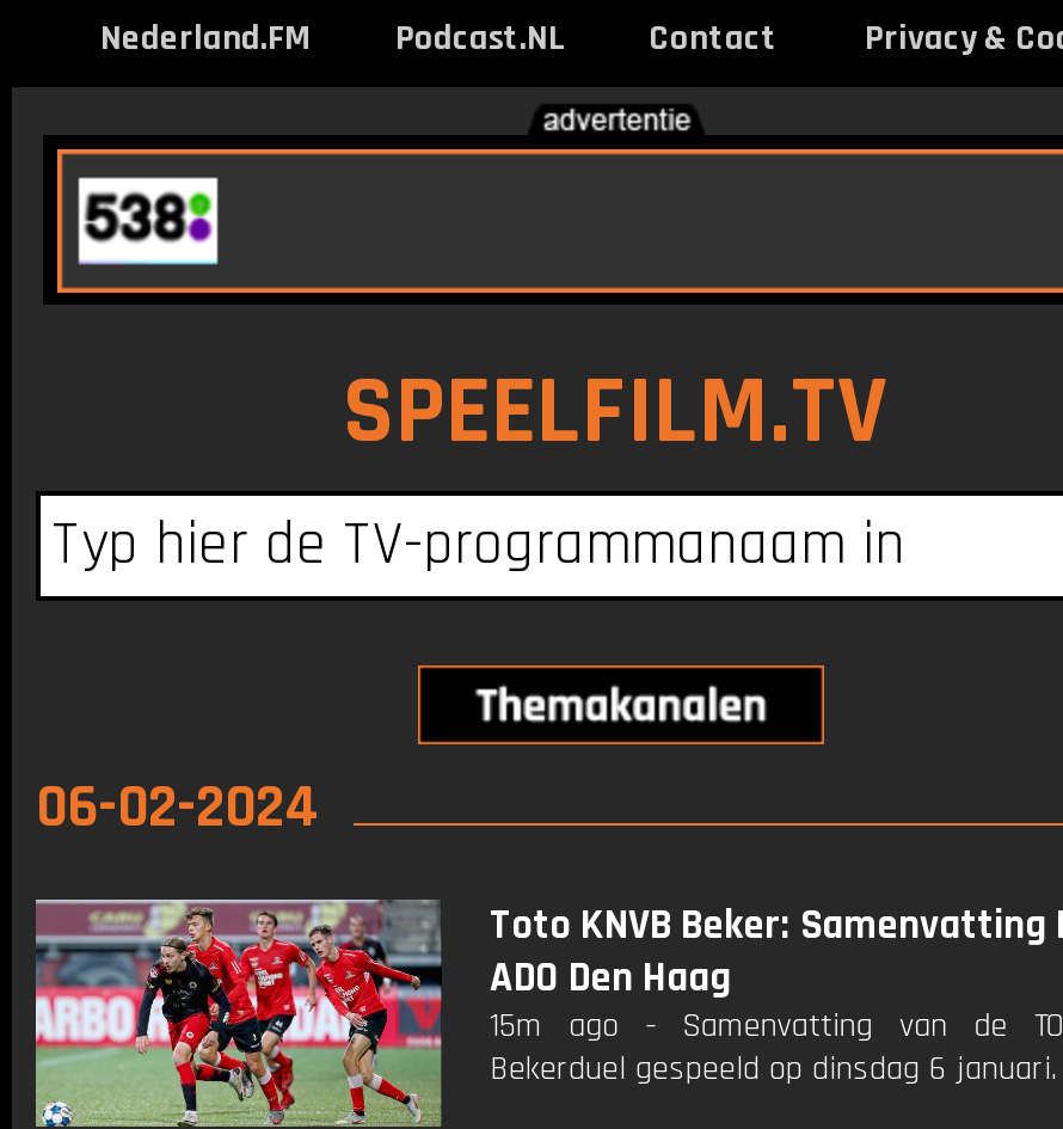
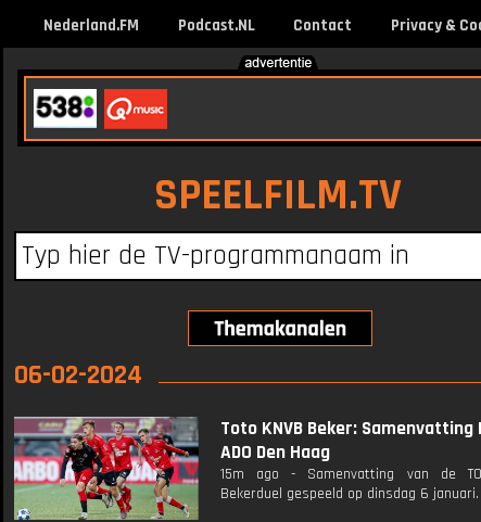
+ [image]
